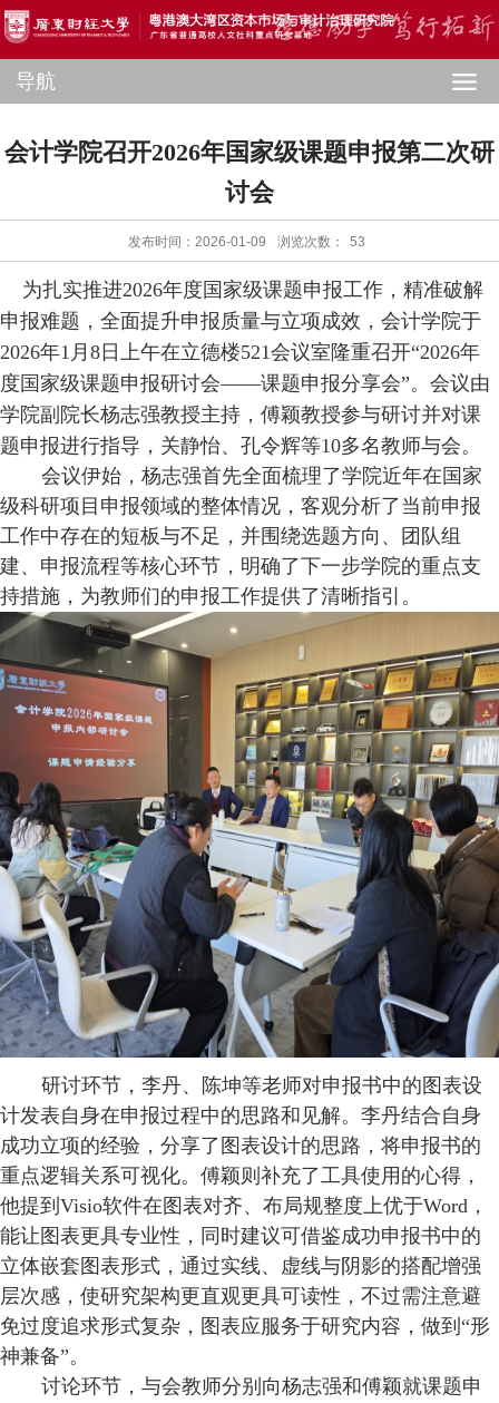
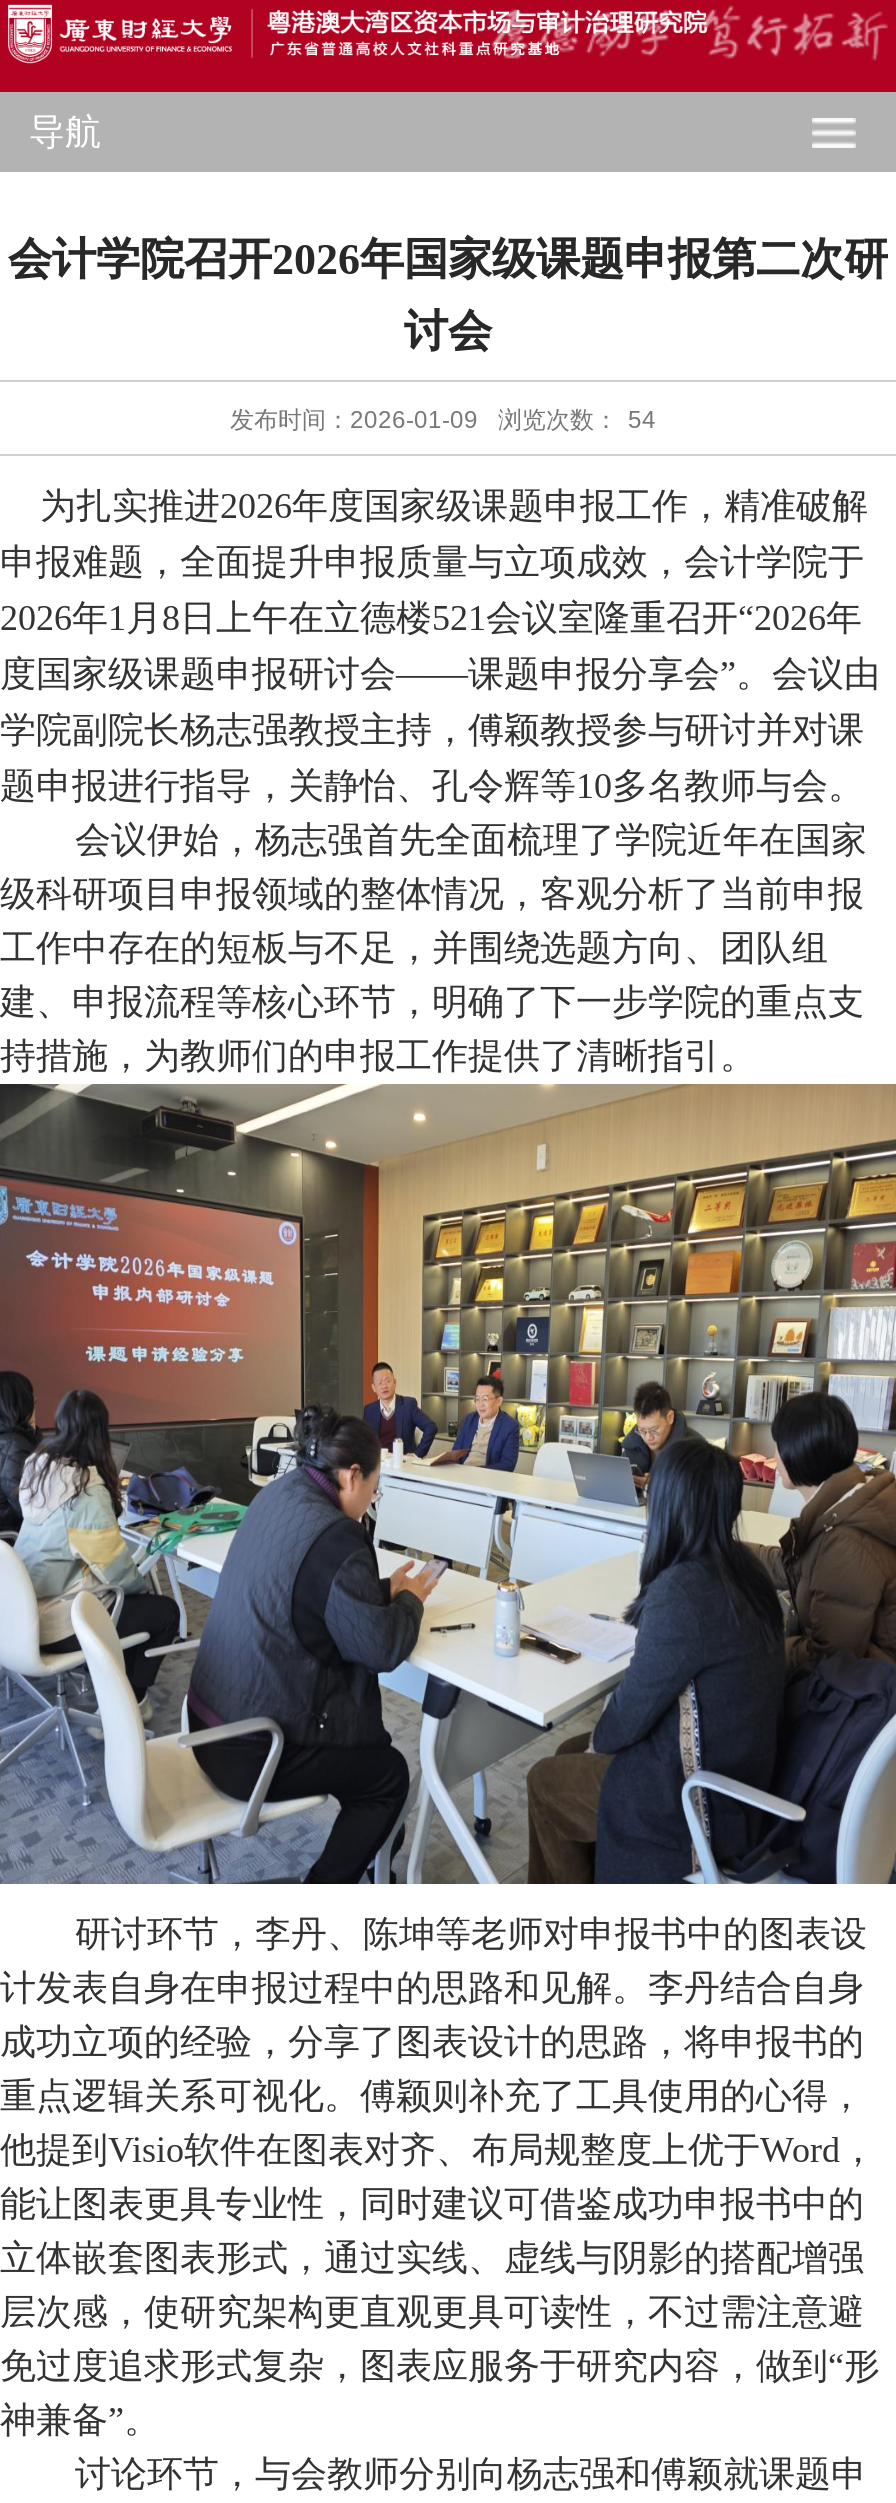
- 发布时间：2026-01-09 浏览次数： 53
+ 发布时间：2026-01-09 浏览次数： 54
